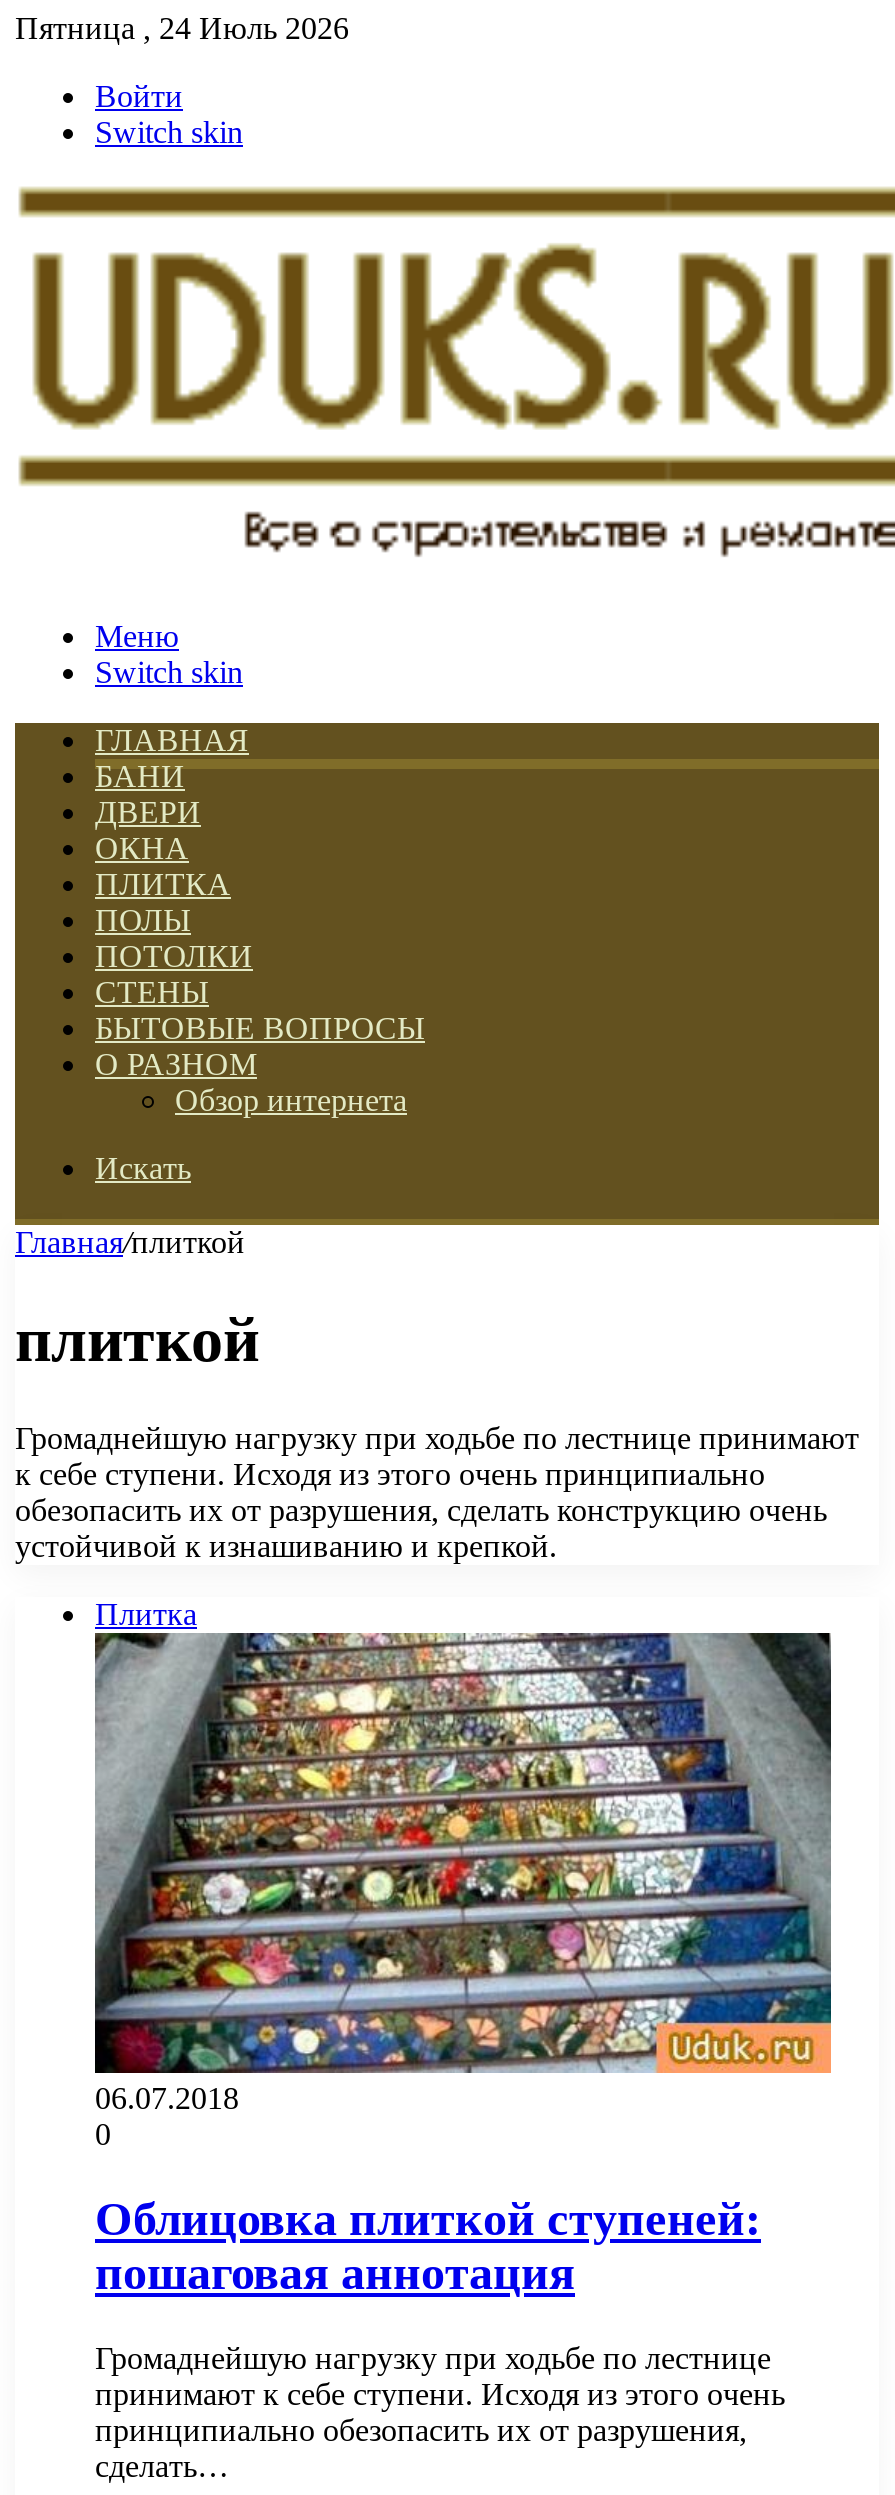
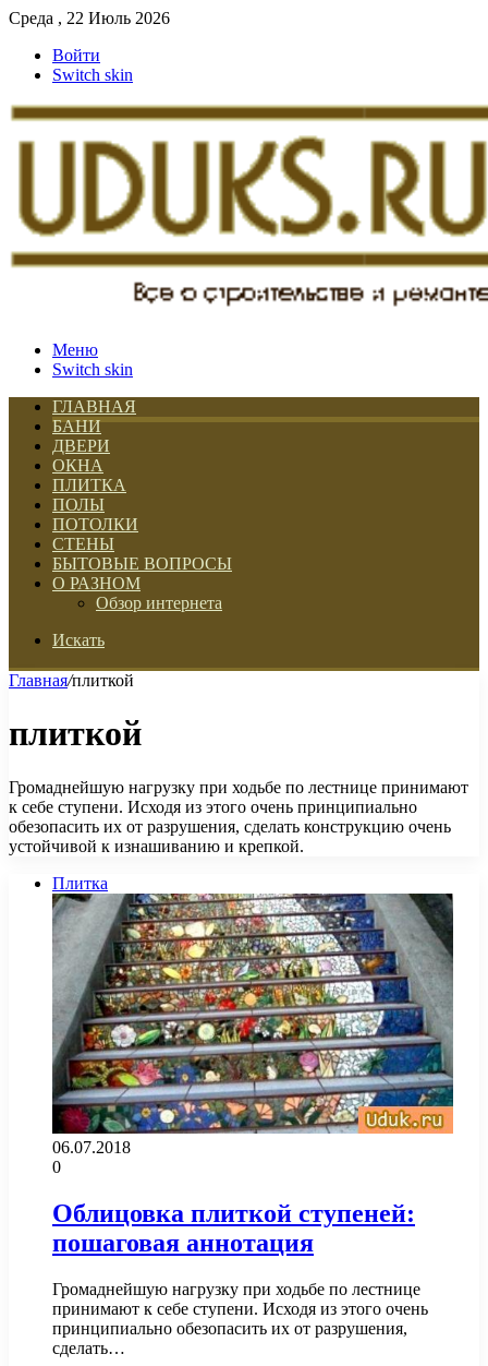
- Пятница , 24 Июль 2026
+ Среда , 22 Июль 2026
